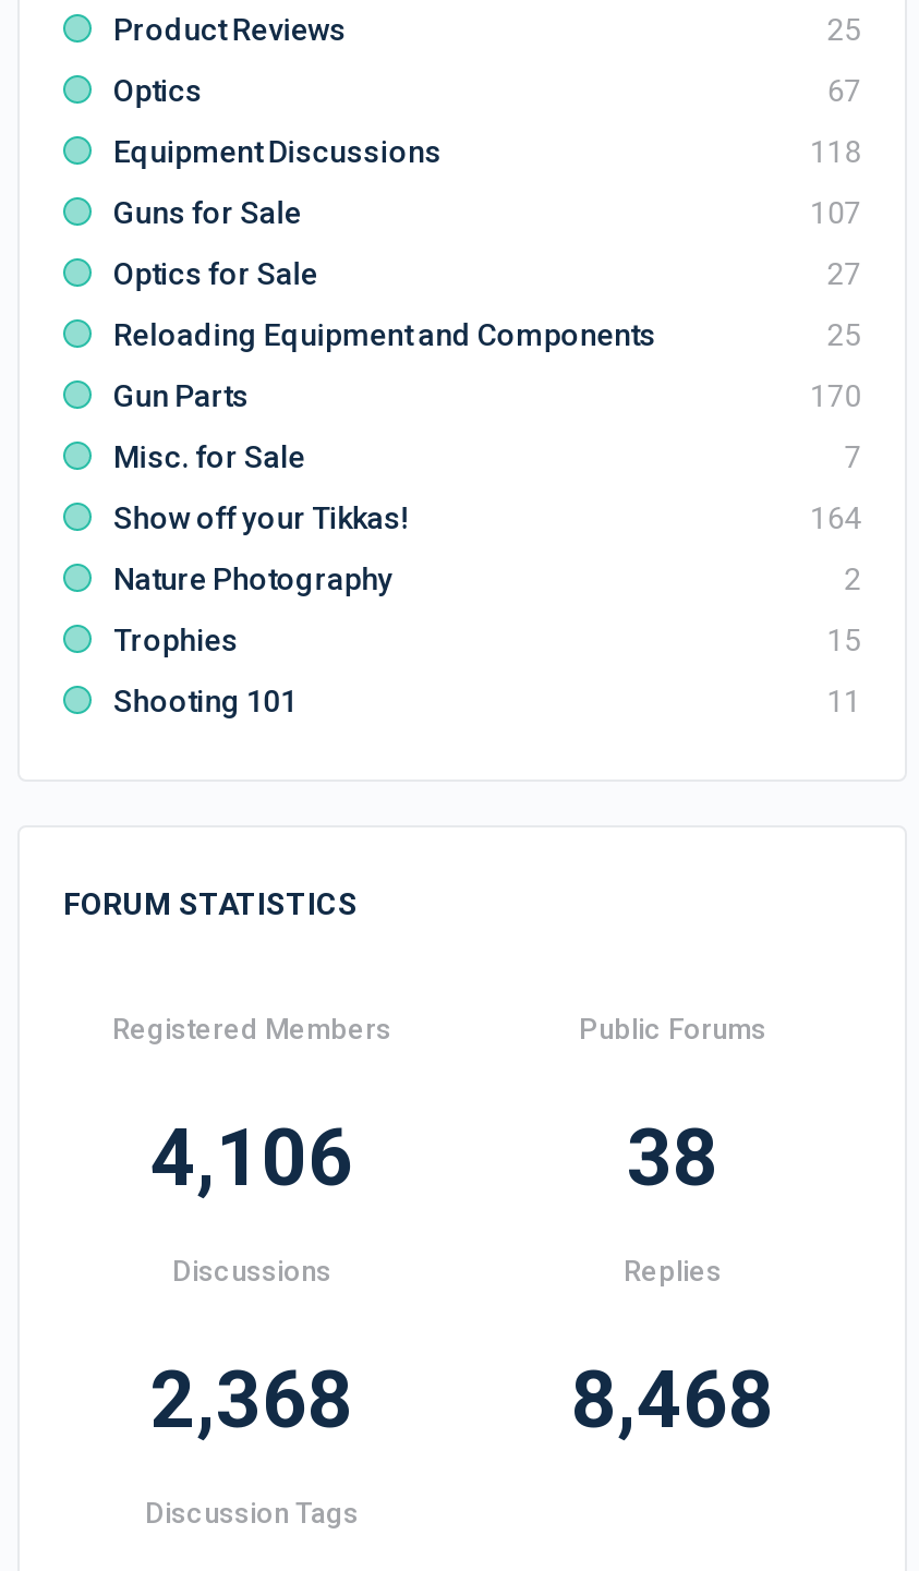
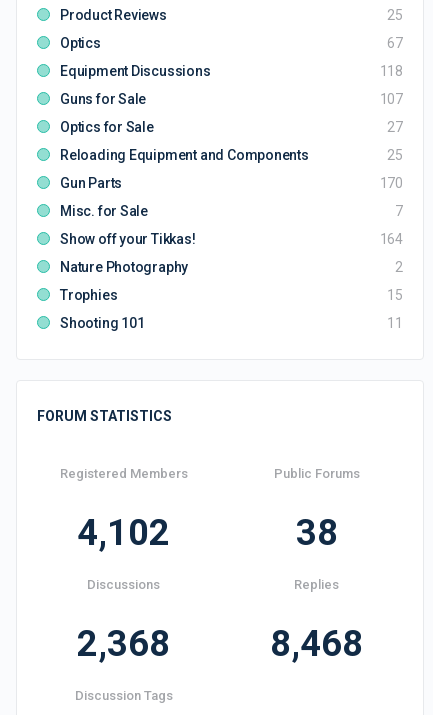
- 4,106
+ 4,102
